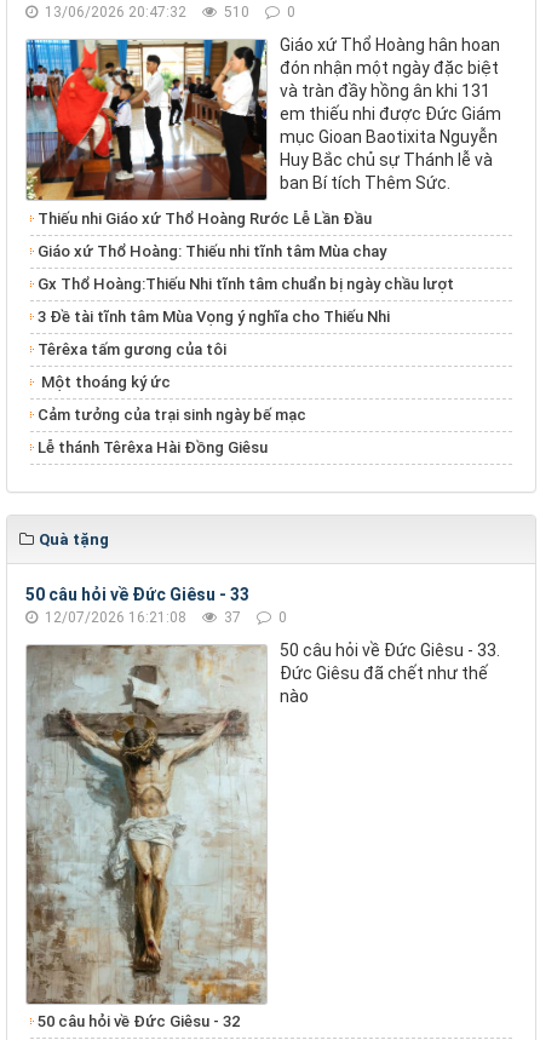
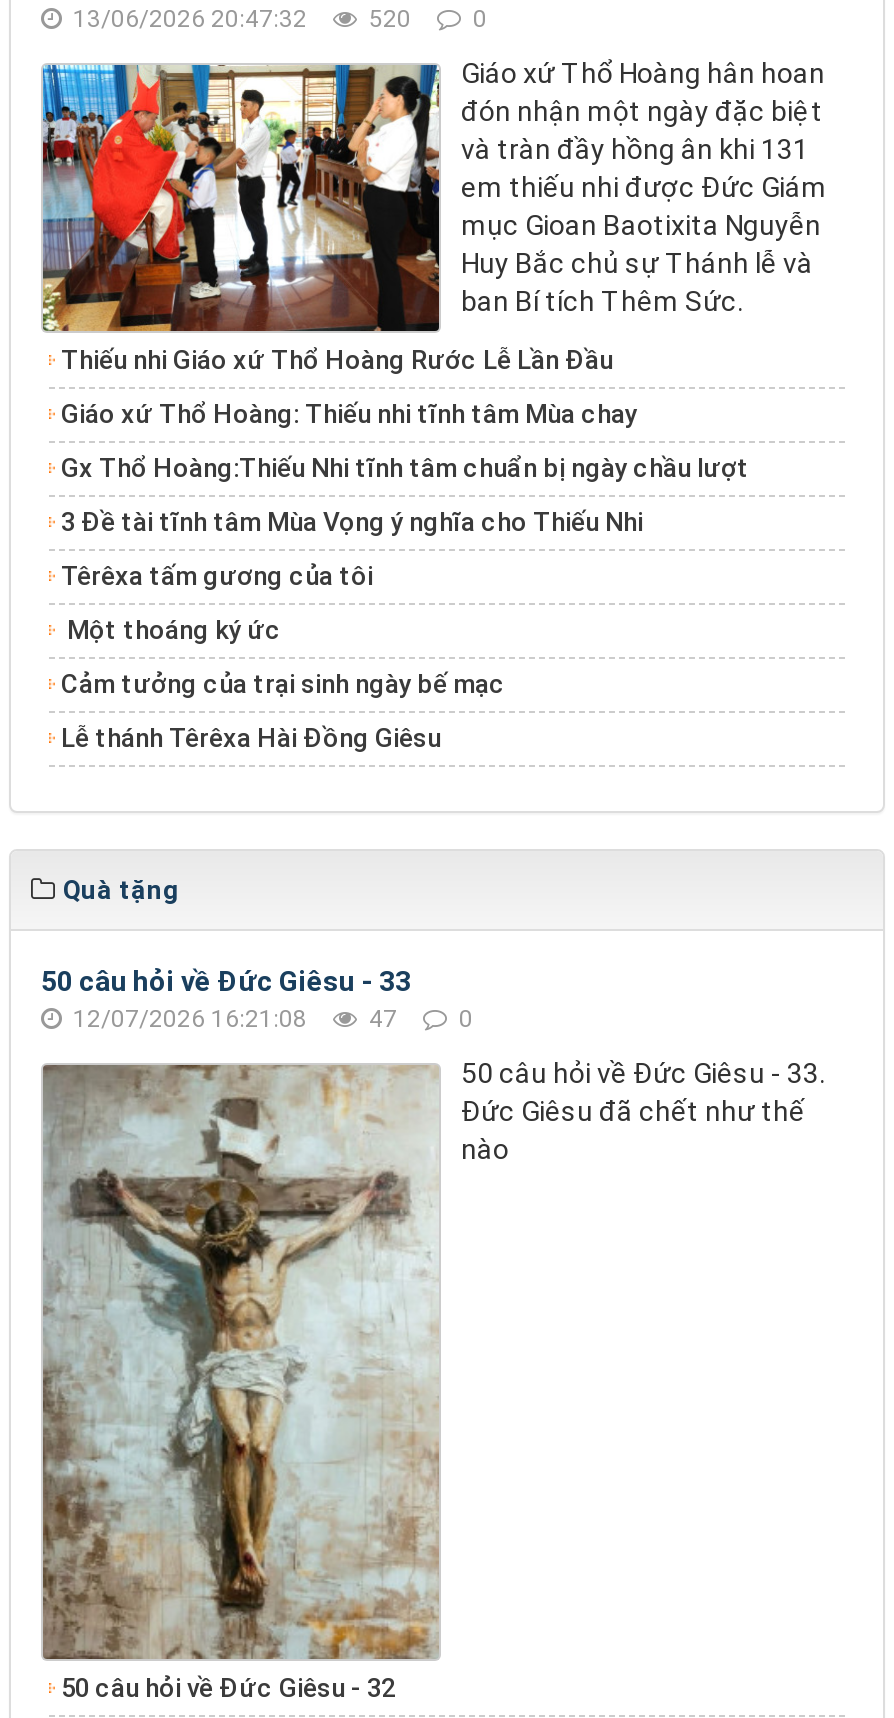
- 13/06/2026 20:47:32 510 0
+ 13/06/2026 20:47:32 520 0

- 12/07/2026 16:21:08 37 0
+ 12/07/2026 16:21:08 47 0
